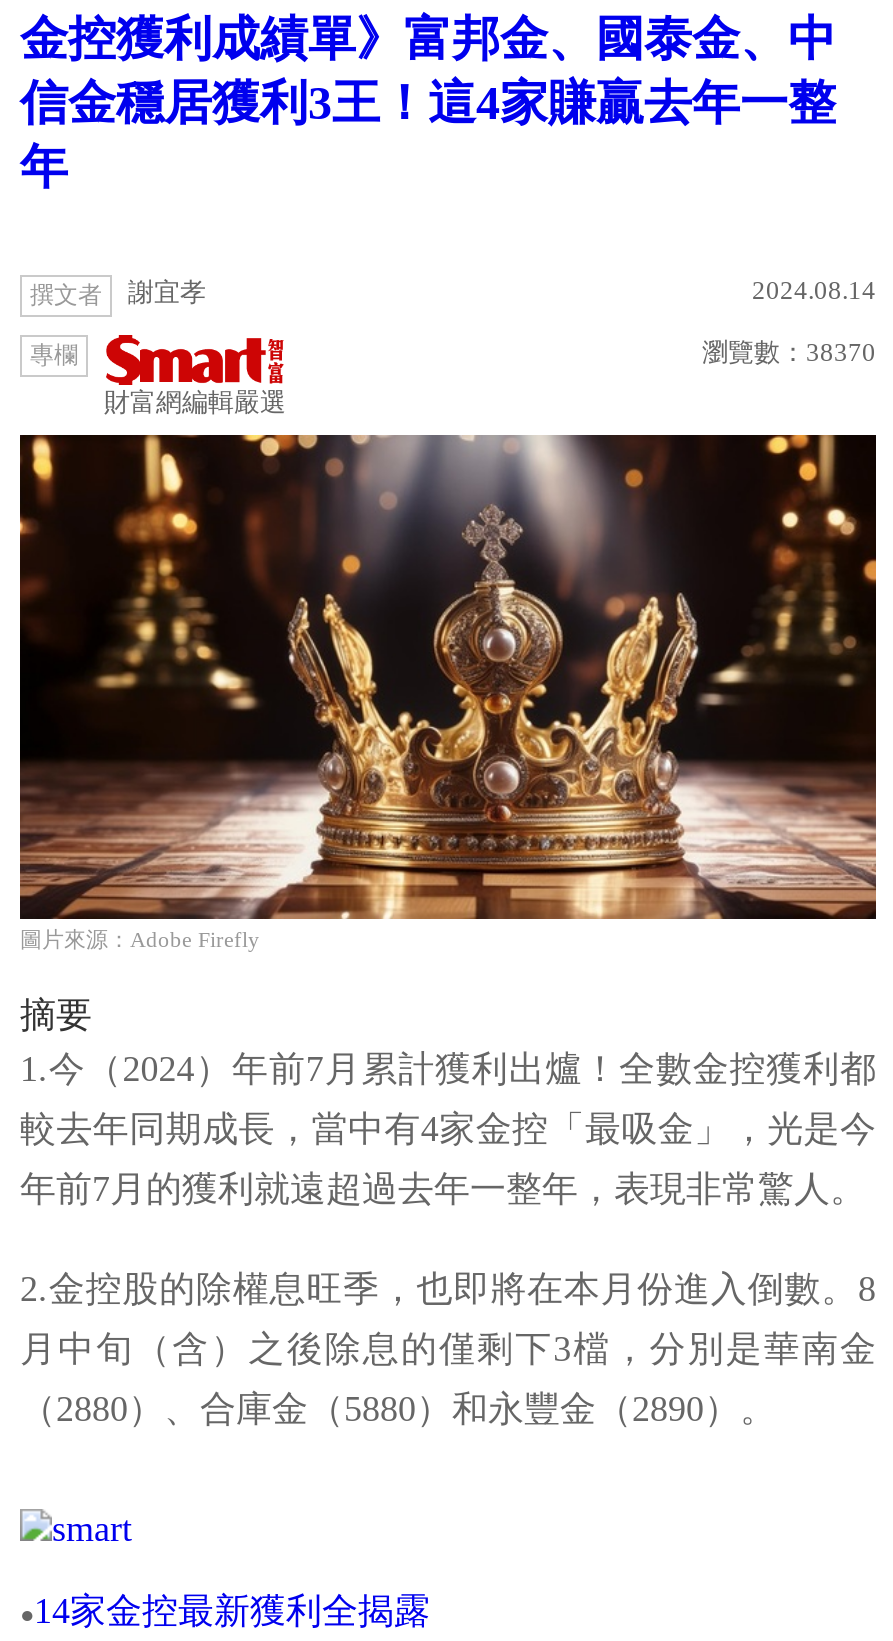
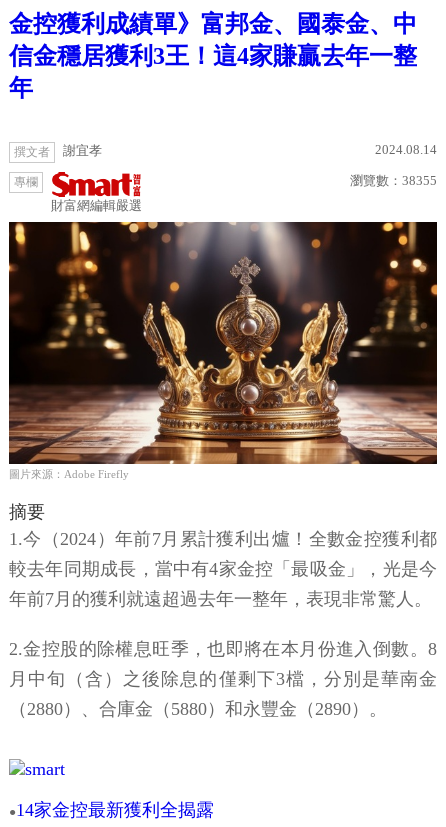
- 瀏覽數：38370
+ 瀏覽數：38355
